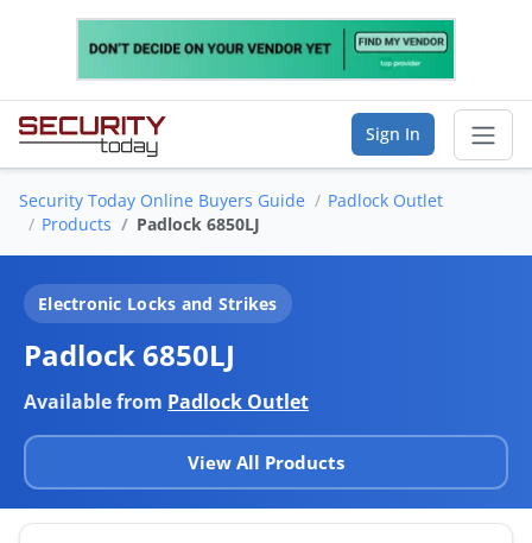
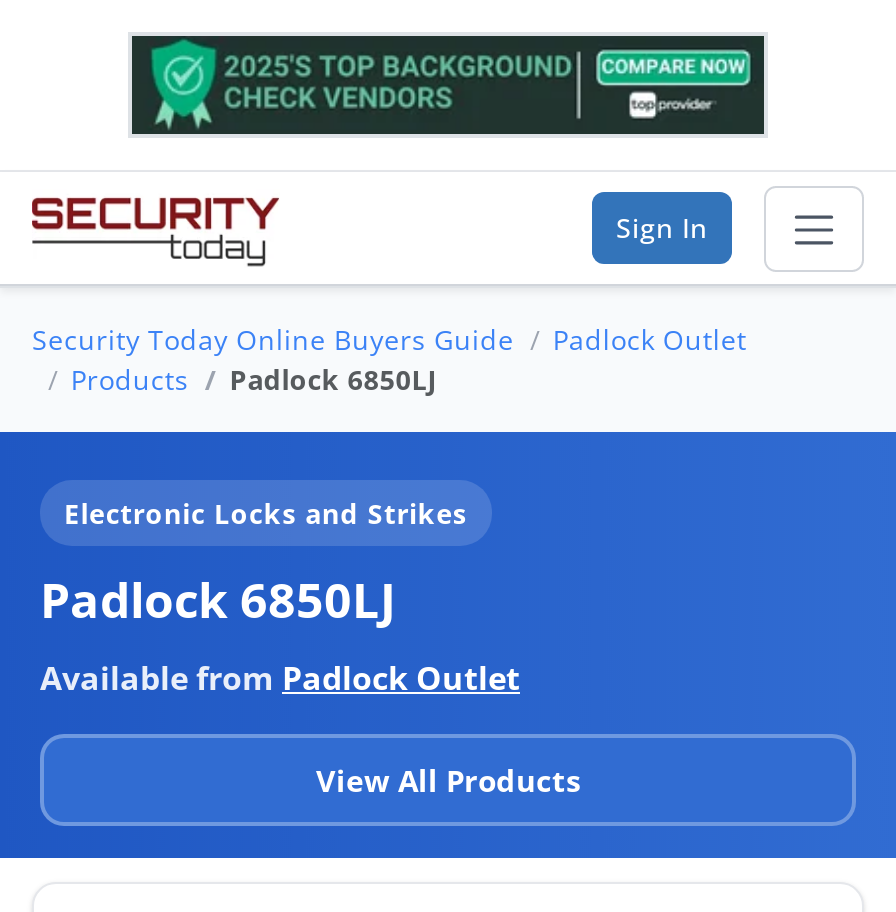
- [image]
+ [image]
